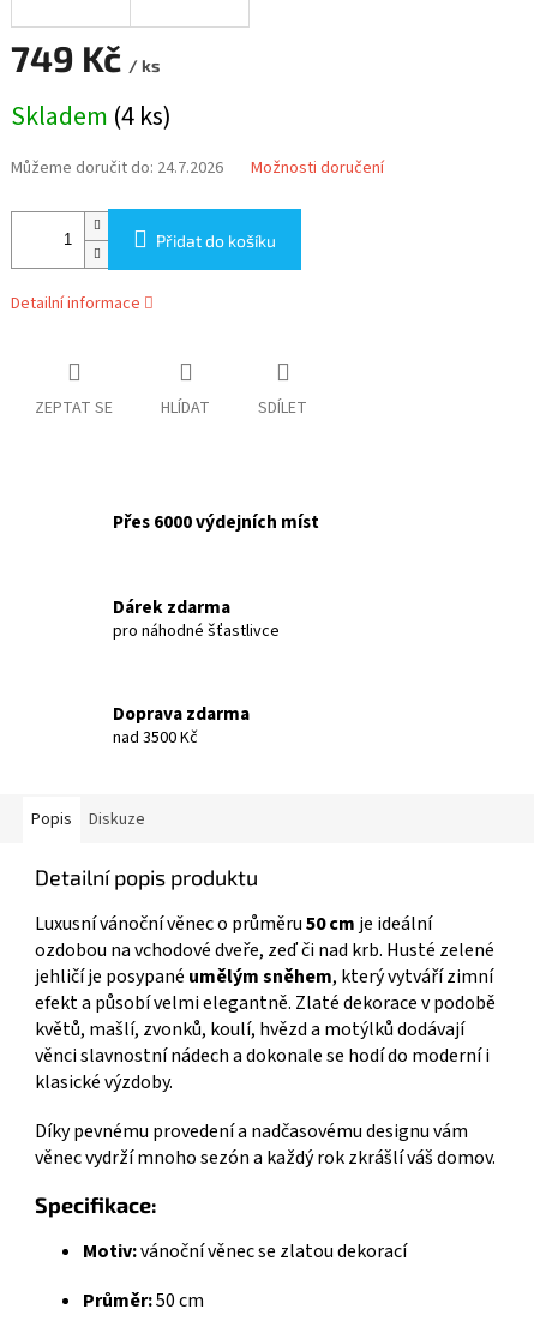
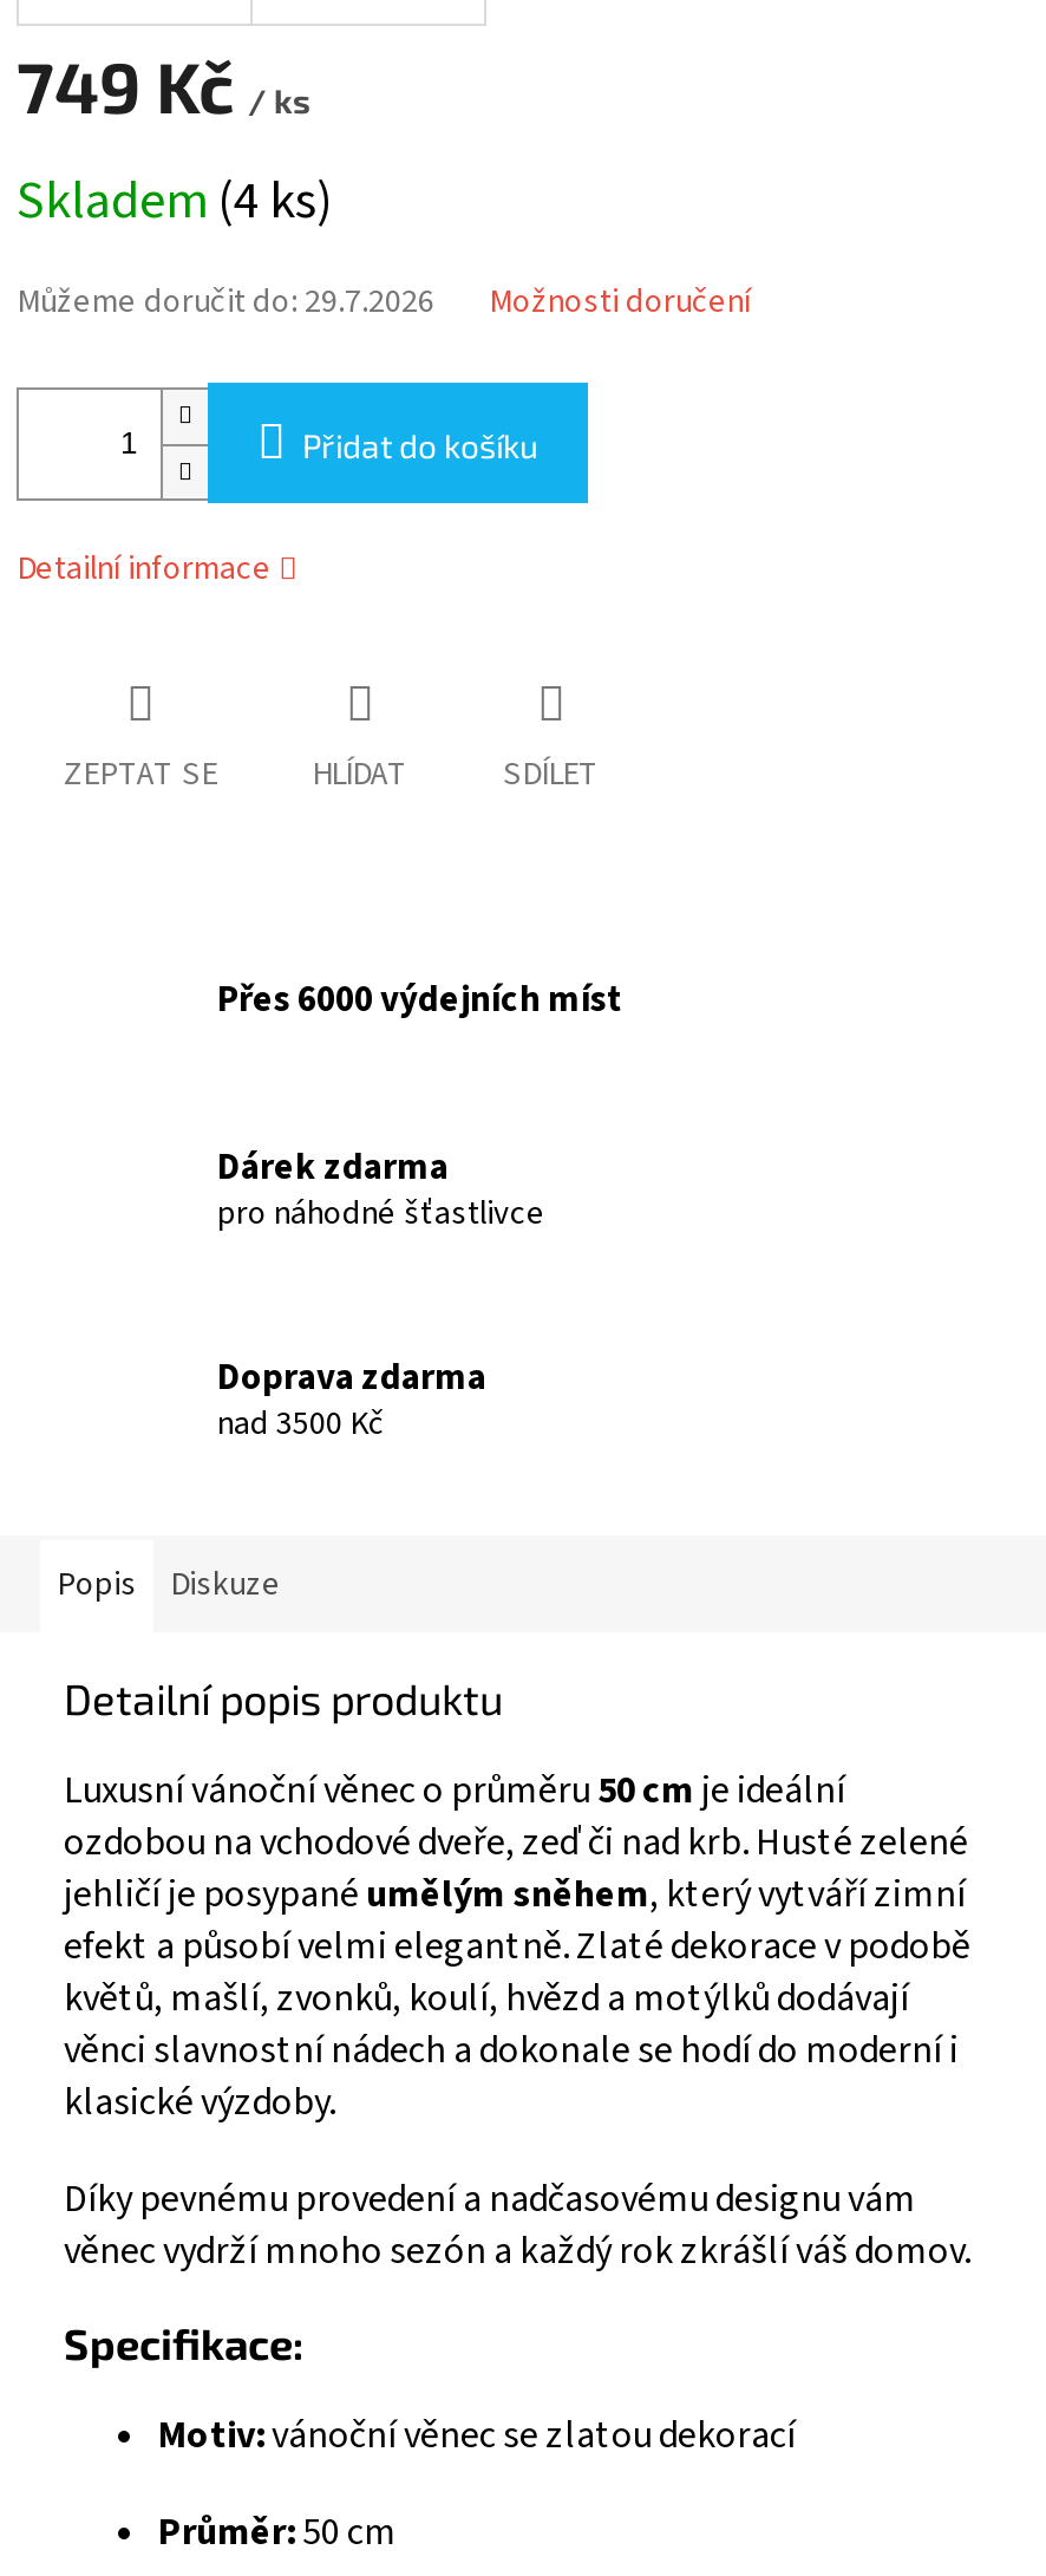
- Můžeme doručit do: 24.7.2026
+ Můžeme doručit do: 29.7.2026
